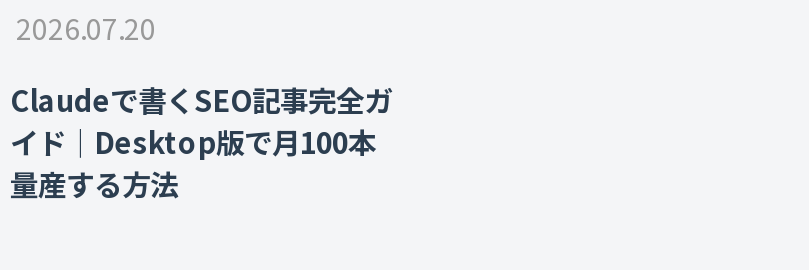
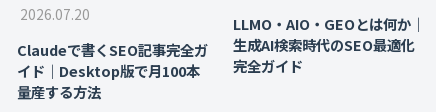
+ LLMO・AIO・GEOとは何か｜
+ 生成AI検索時代のSEO最適化
+ 完全ガイド
